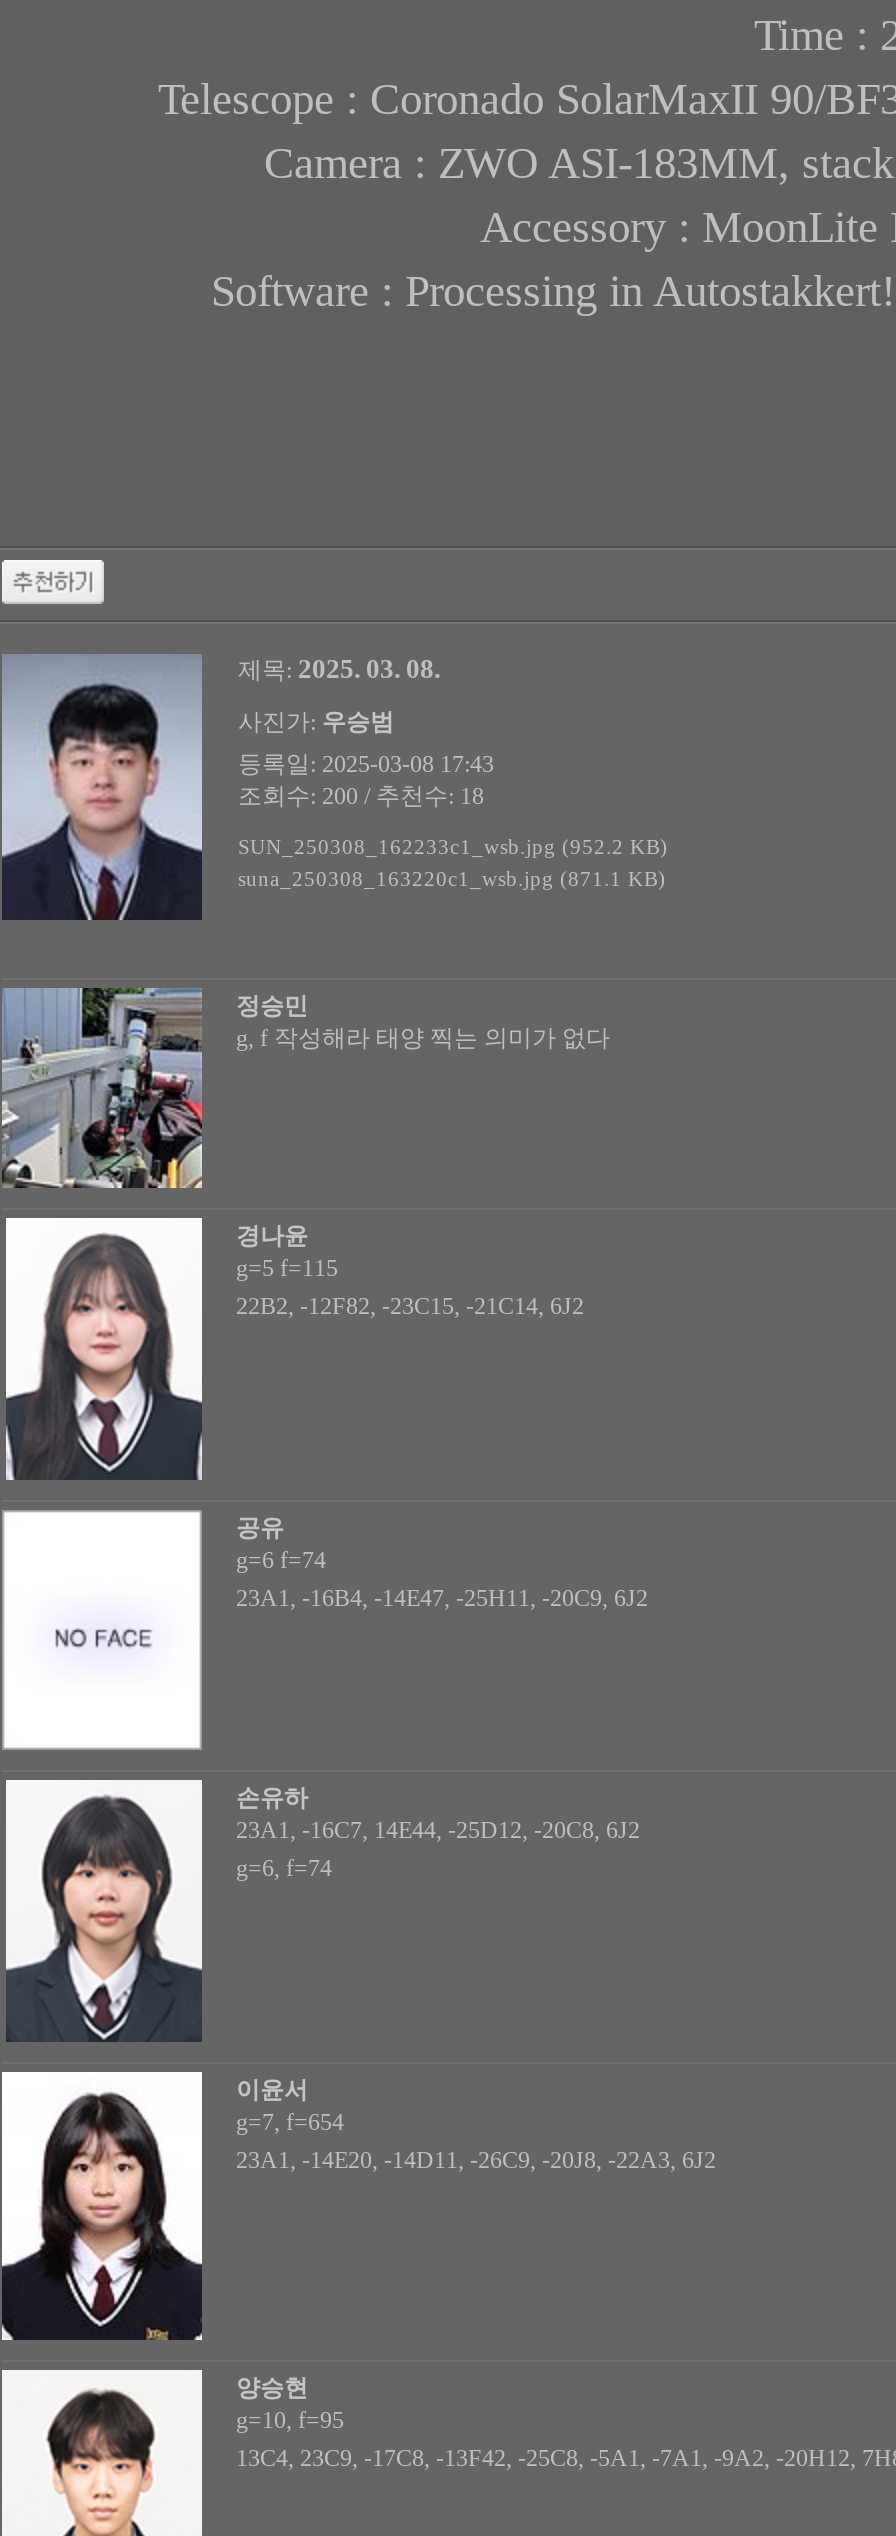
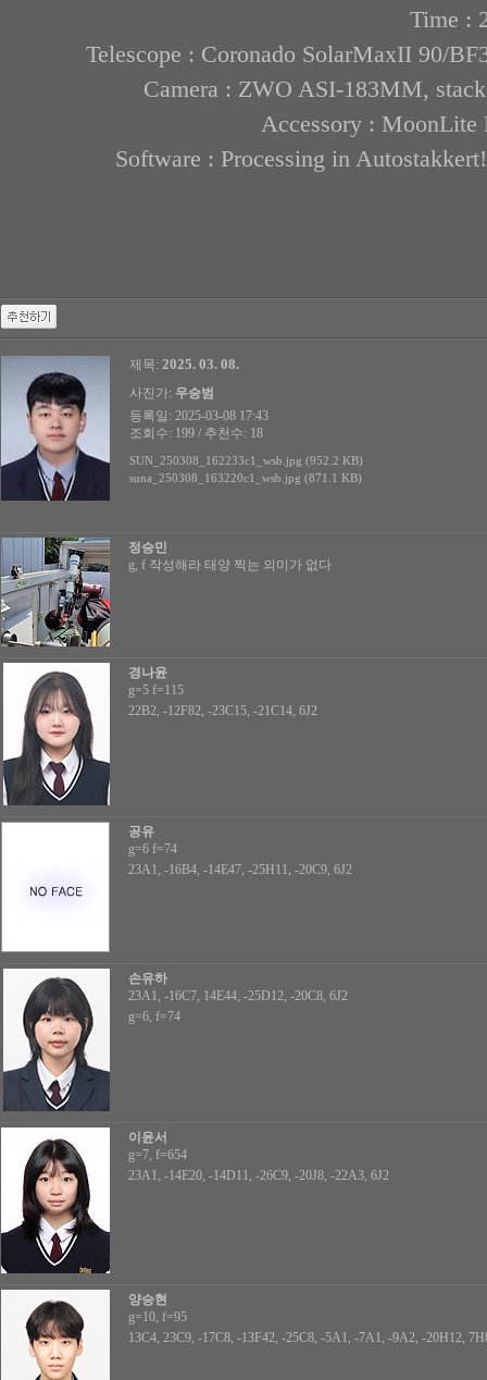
- 조회수: 200 / 추천수: 18
+ 조회수: 199 / 추천수: 18
